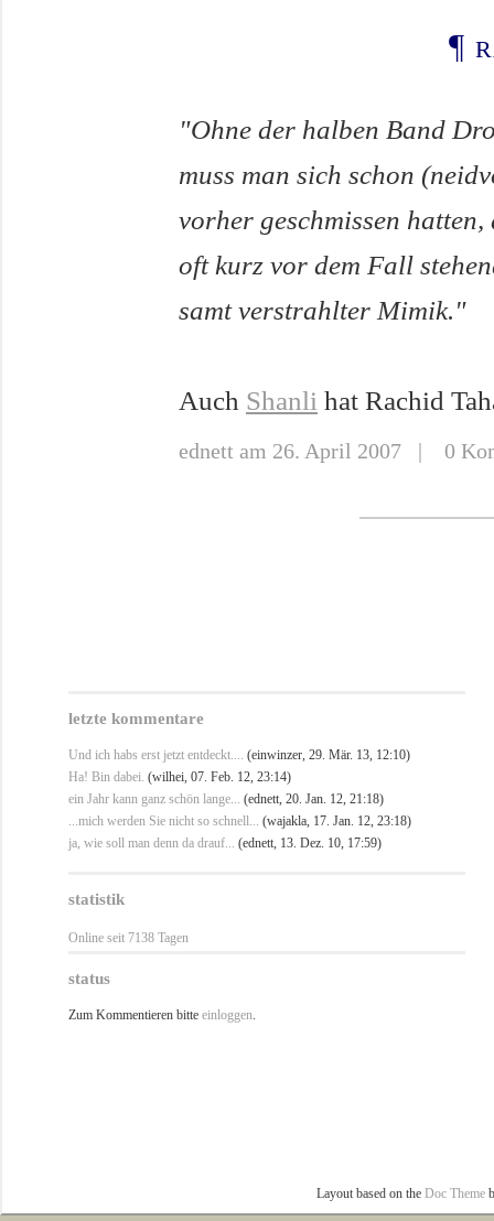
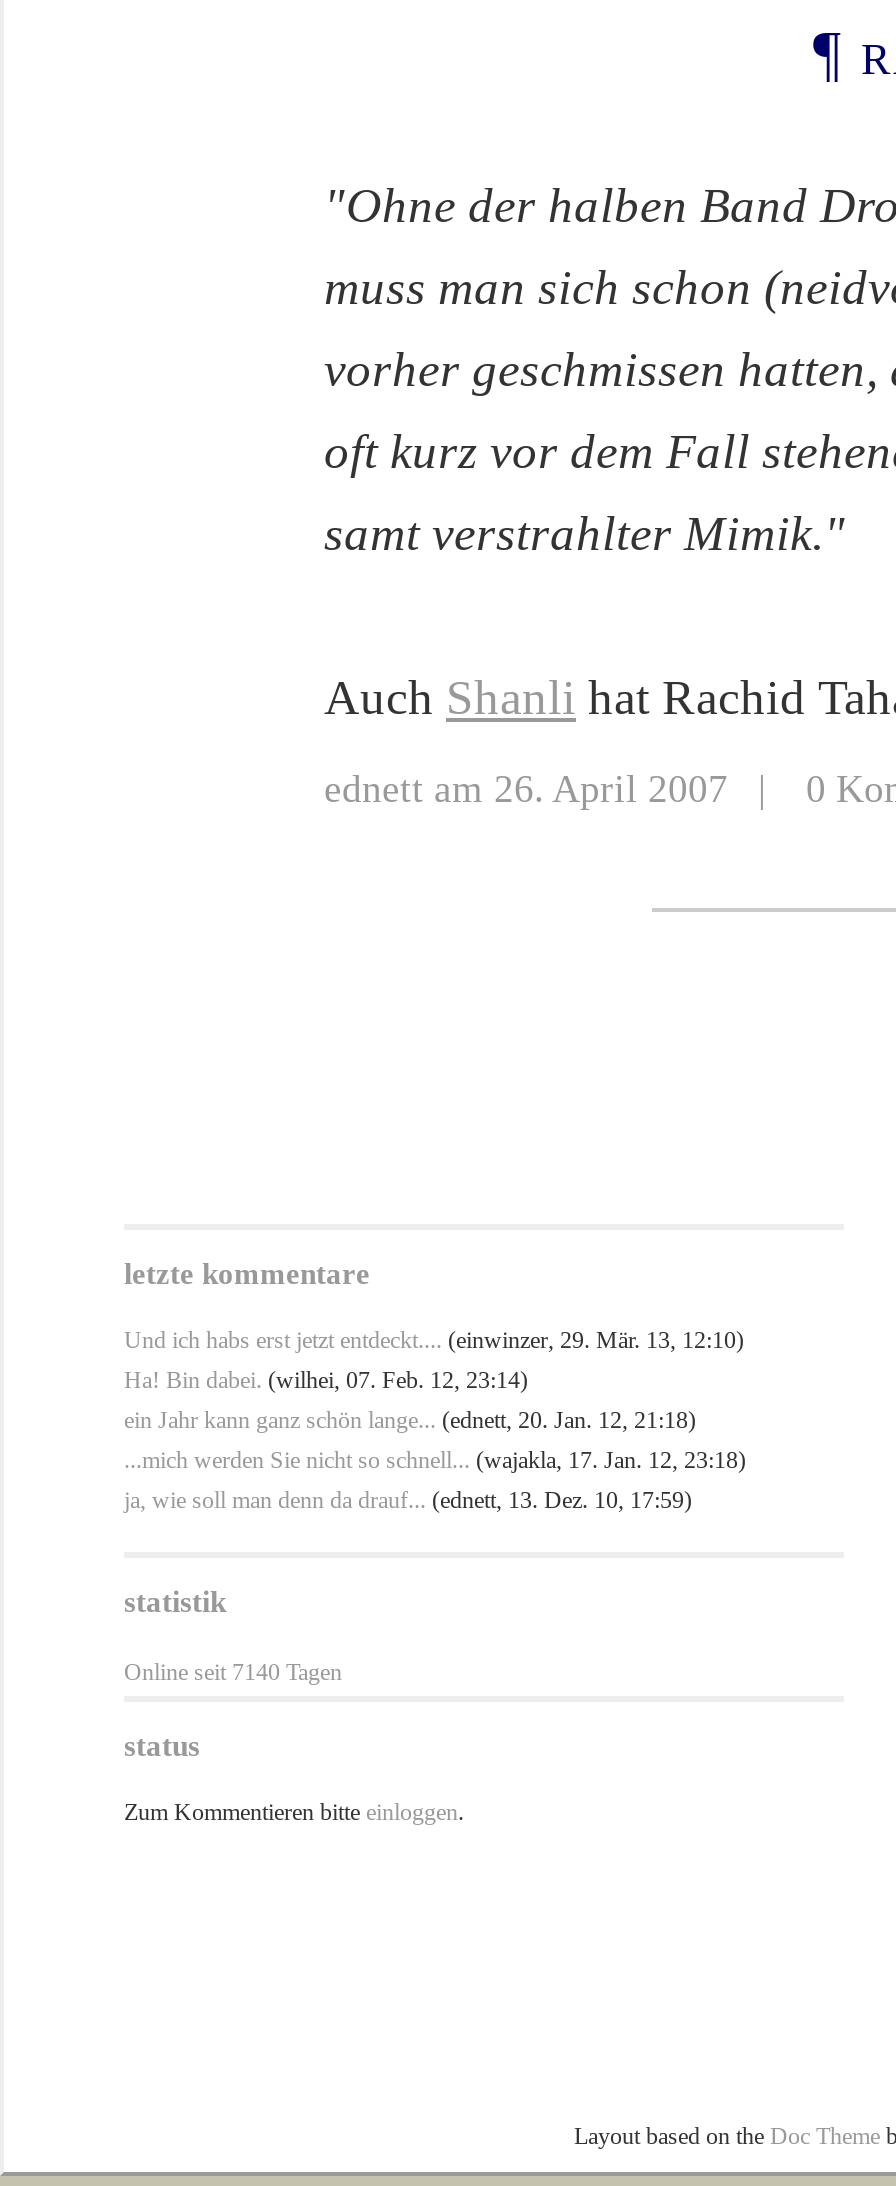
- Online seit 7138 Tagen
+ Online seit 7140 Tagen
